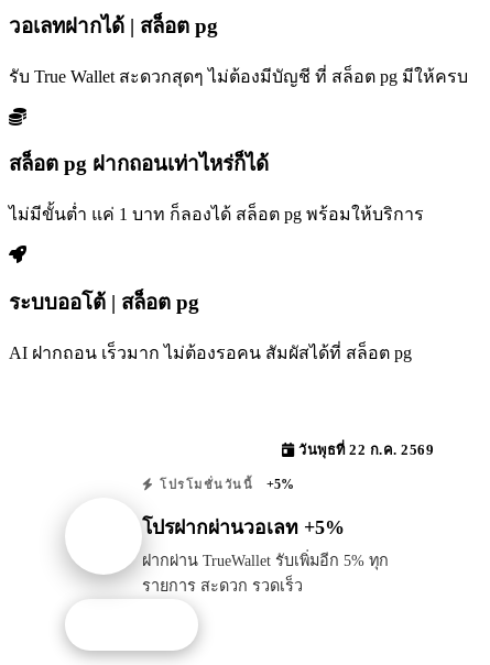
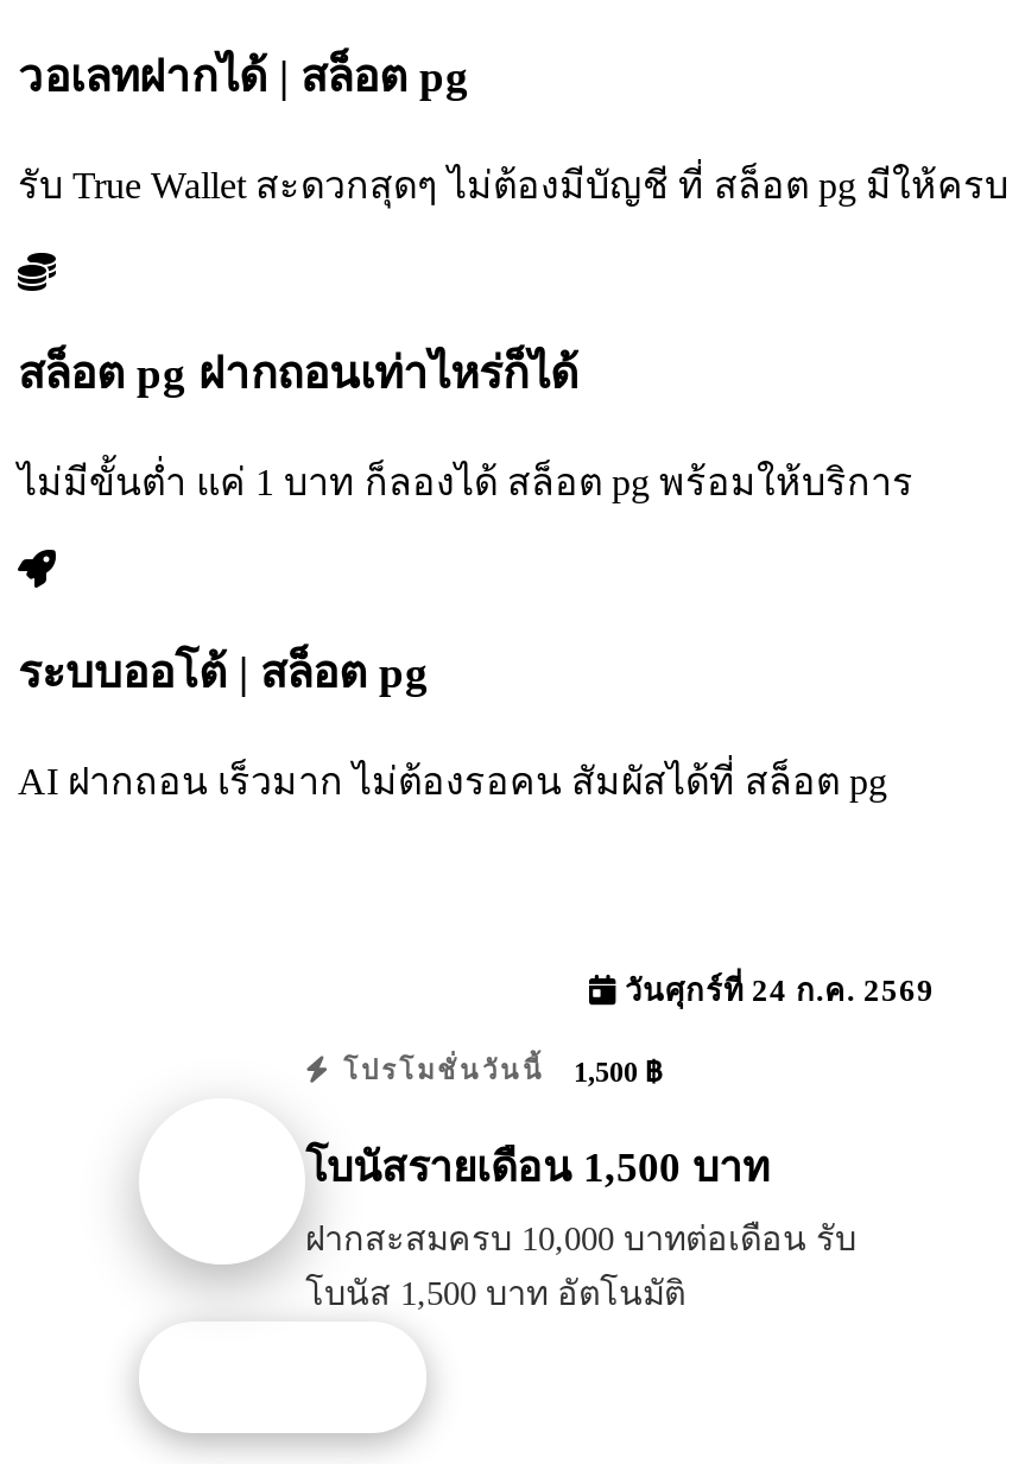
- วันพุธที่ 22 ก.ค. 2569
+ วันศุกร์ที่ 24 ก.ค. 2569

- โปรโมชั่นวันนี้ +5%
+ โปรโมชั่นวันนี้ 1,500 ฿

- โปรฝากผ่านวอเลท +5%
+ โบนัสรายเดือน 1,500 บาท

- ฝากผ่าน TrueWallet รับเพิ่มอีก 5% ทุก
- รายการ สะดวก รวดเร็ว
+ ฝากสะสมครบ 10,000 บาทต่อเดือน รับ
+ โบนัส 1,500 บาท อัตโนมัติ
